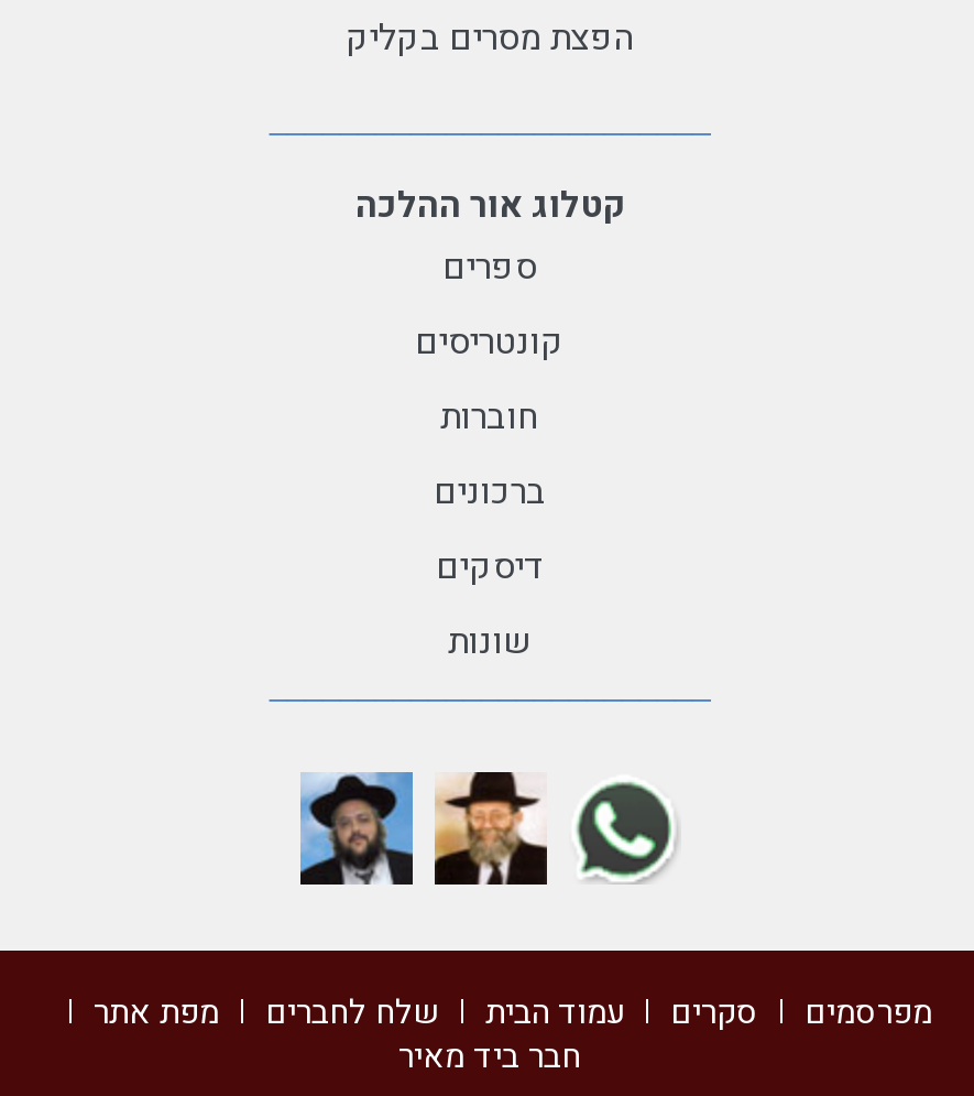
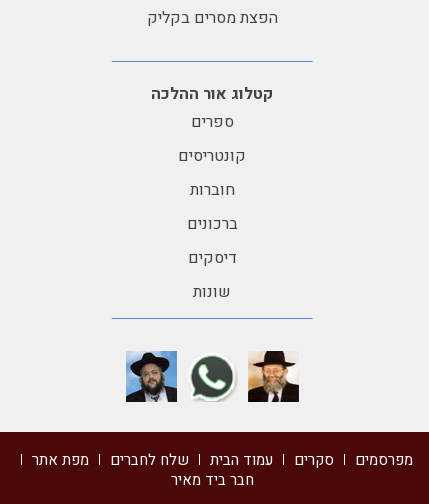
- [image]
+ [image]

- [image]
+ [image]
